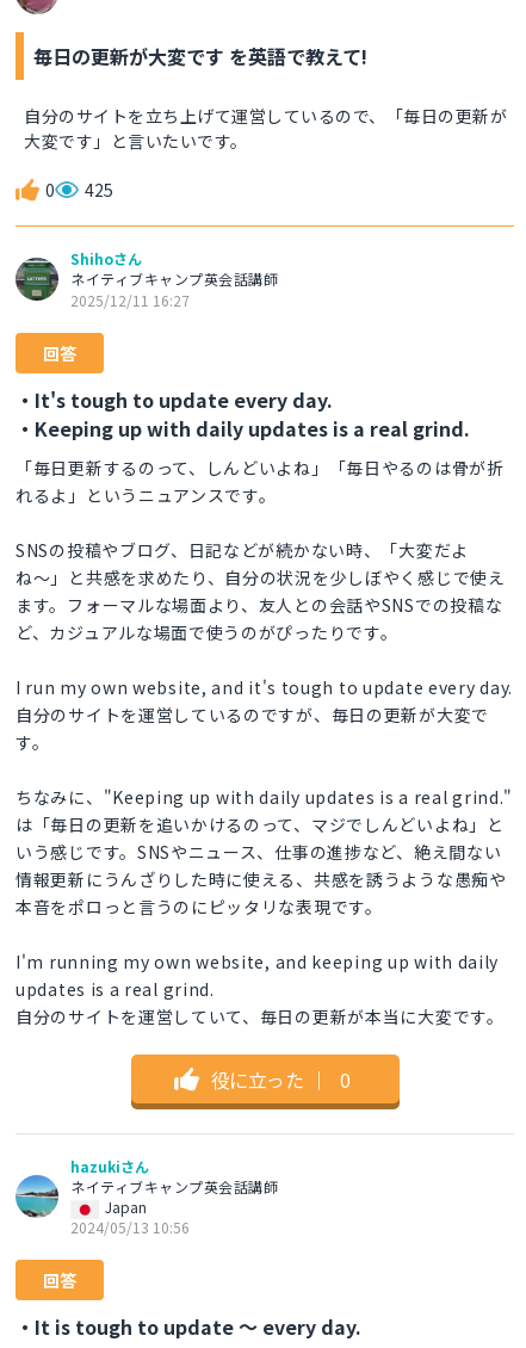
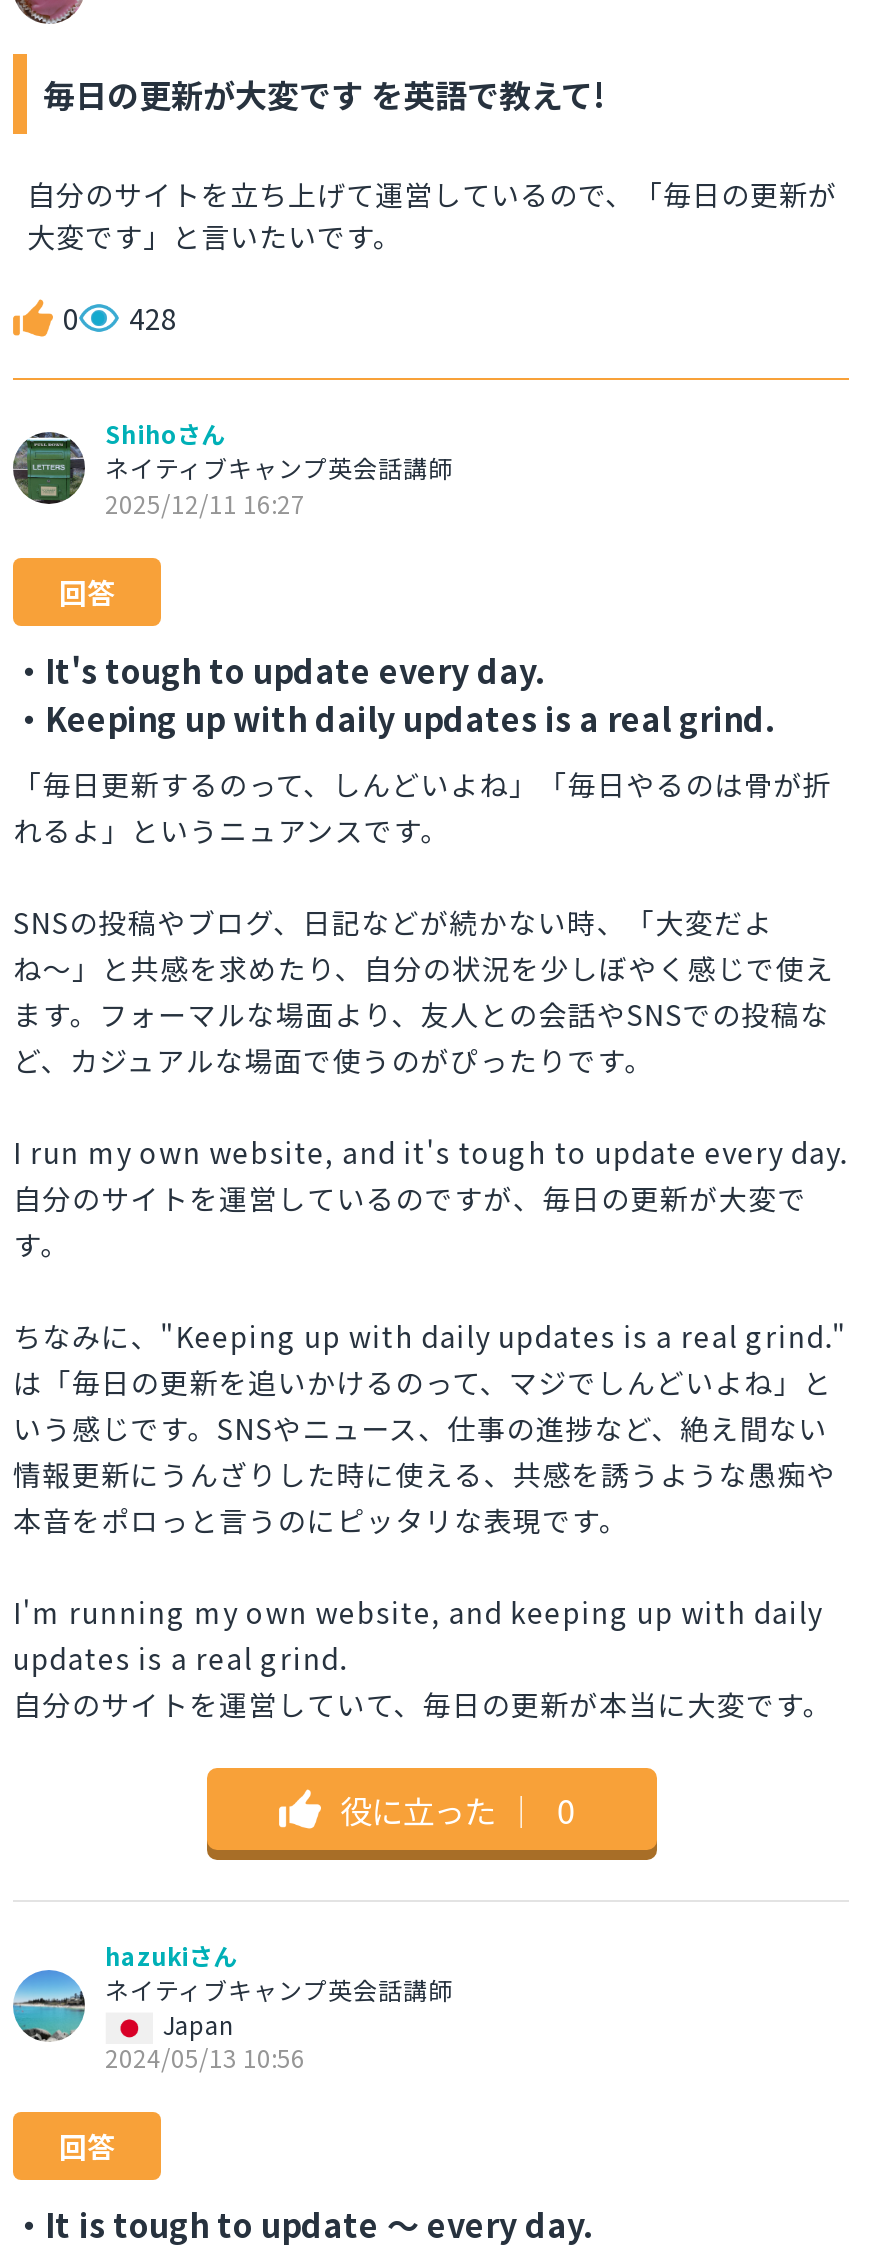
- 0 425
+ 0 428
